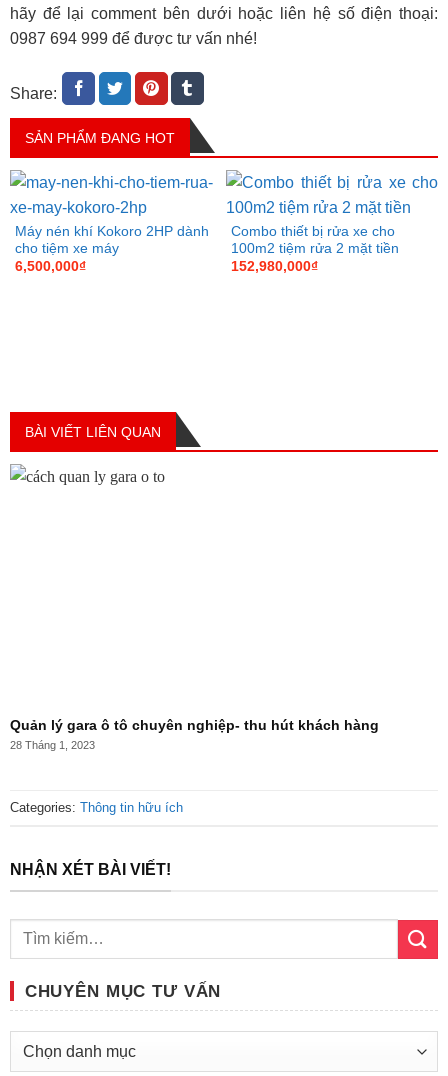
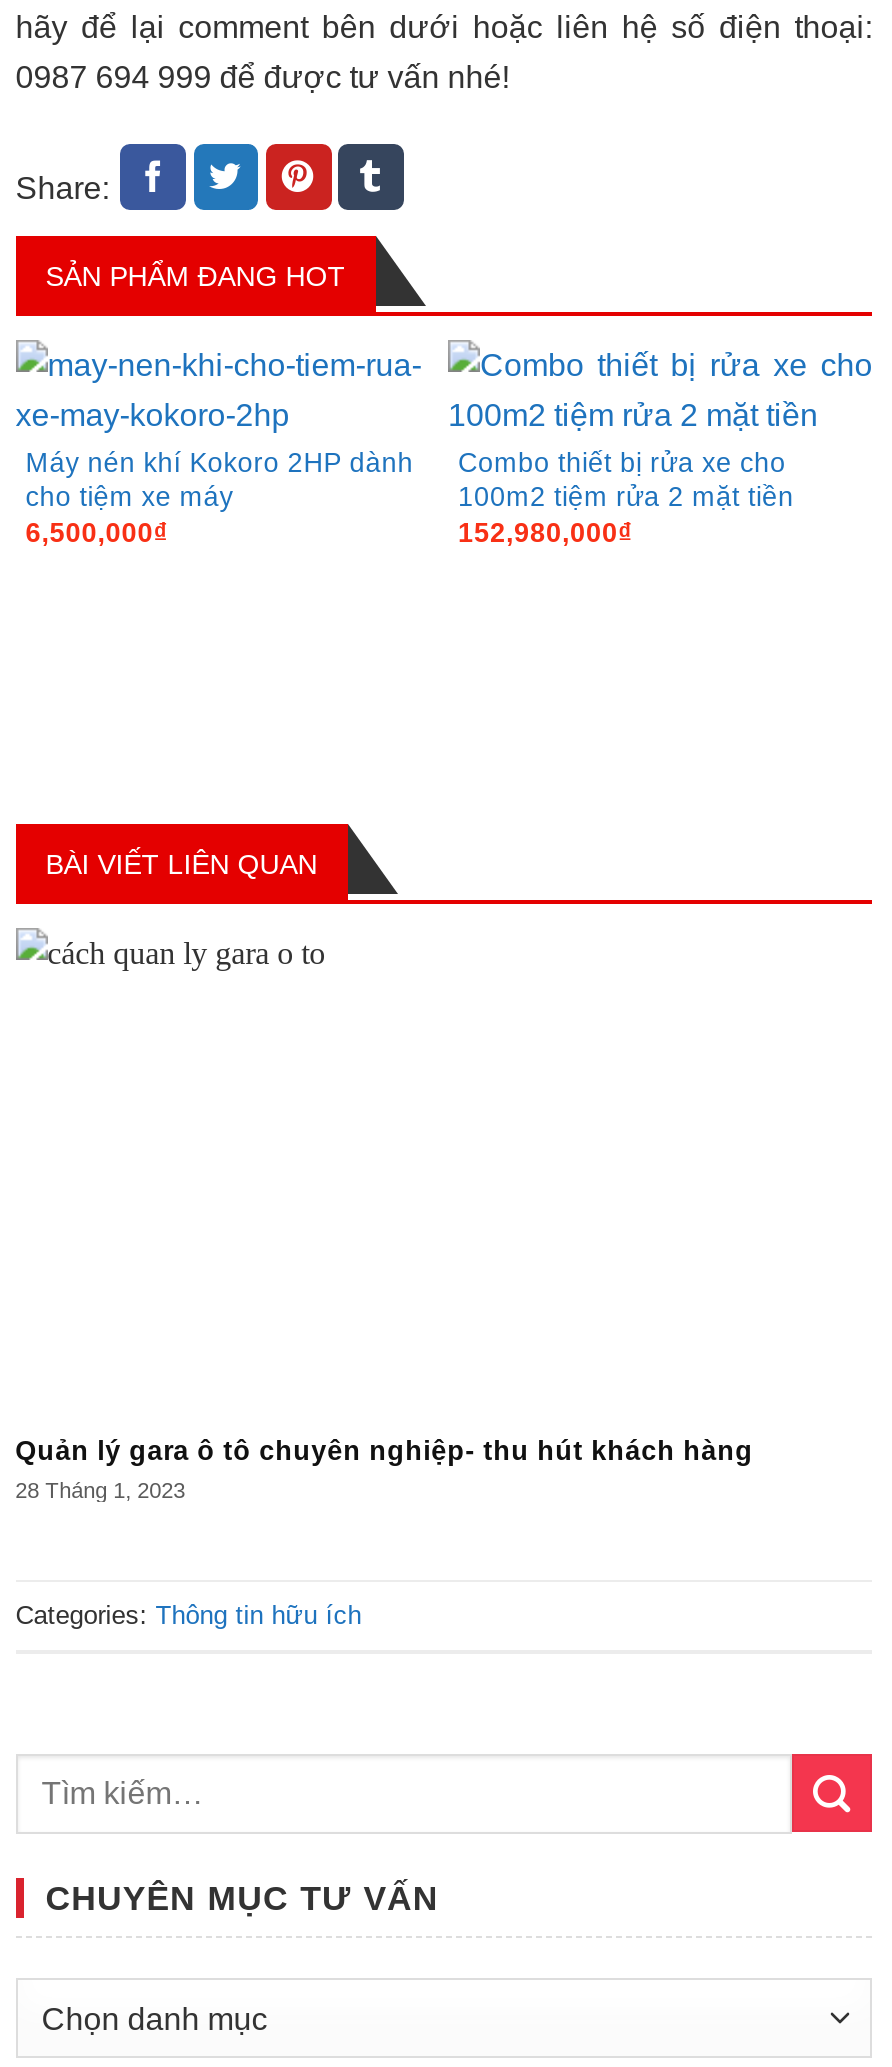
- NHẬN XÉT BÀI VIẾT!
